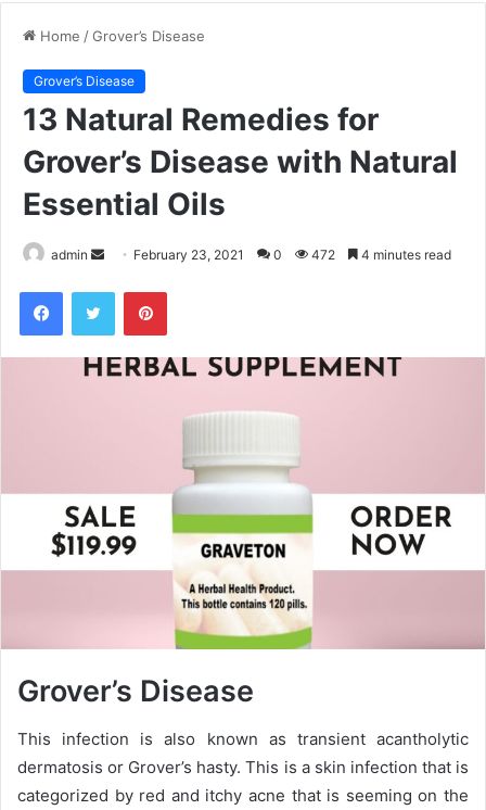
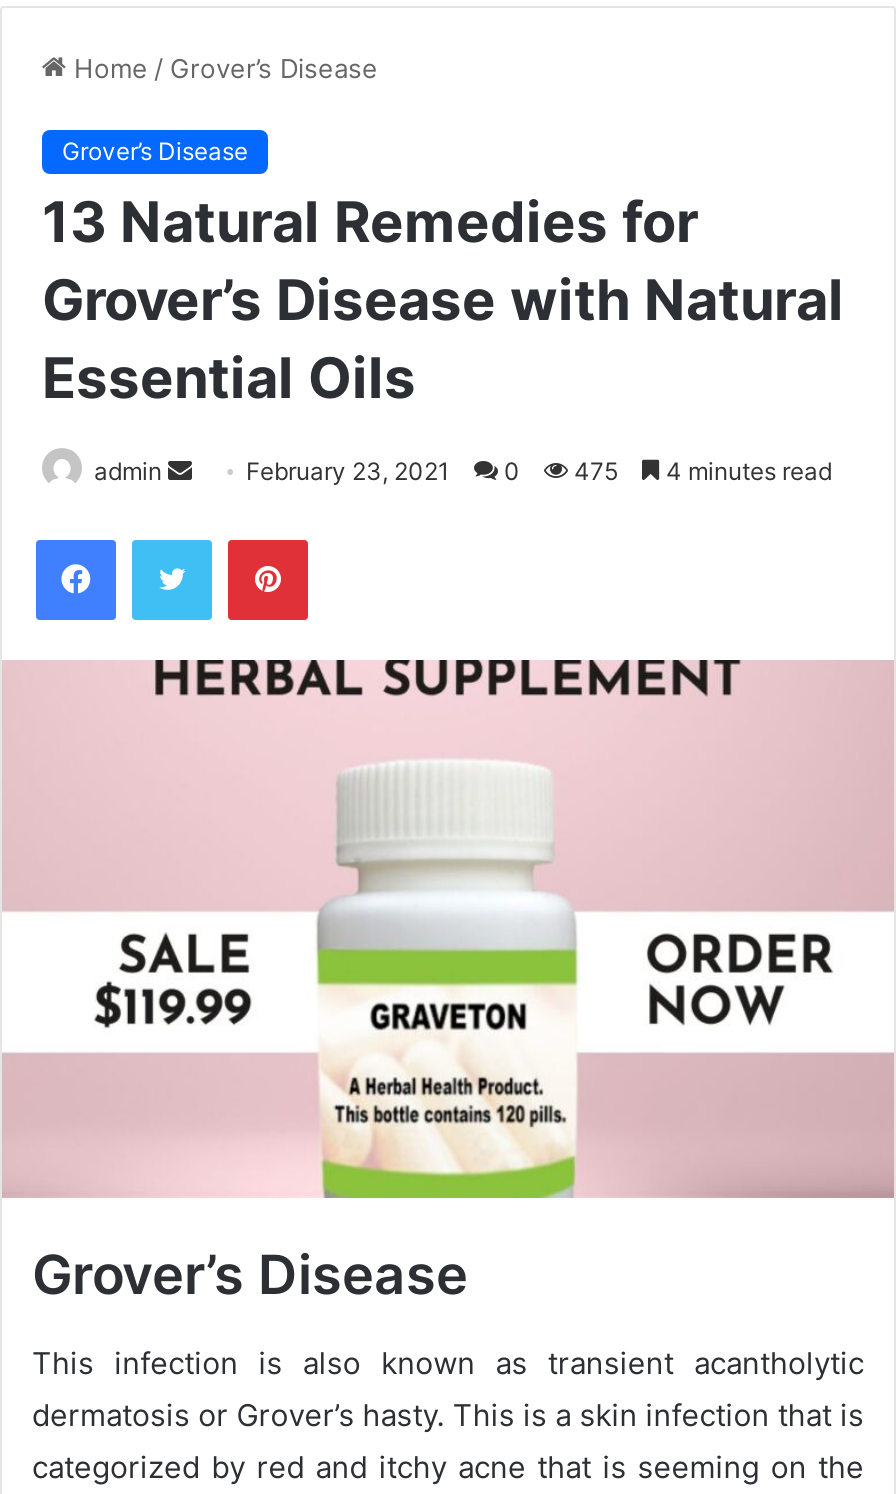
- 472
+ 475
